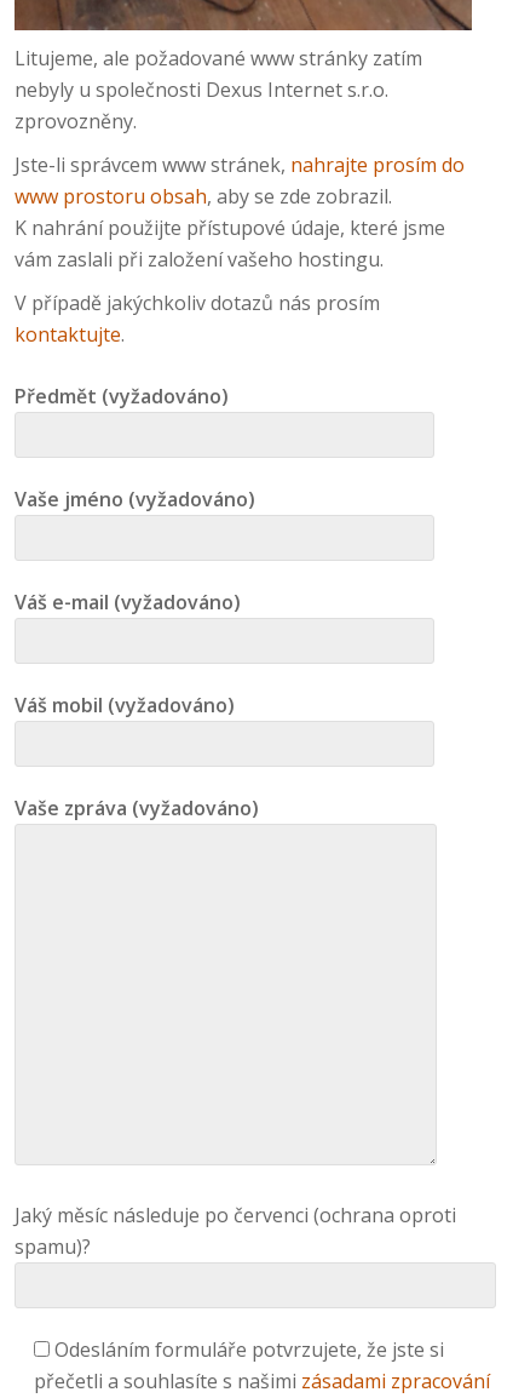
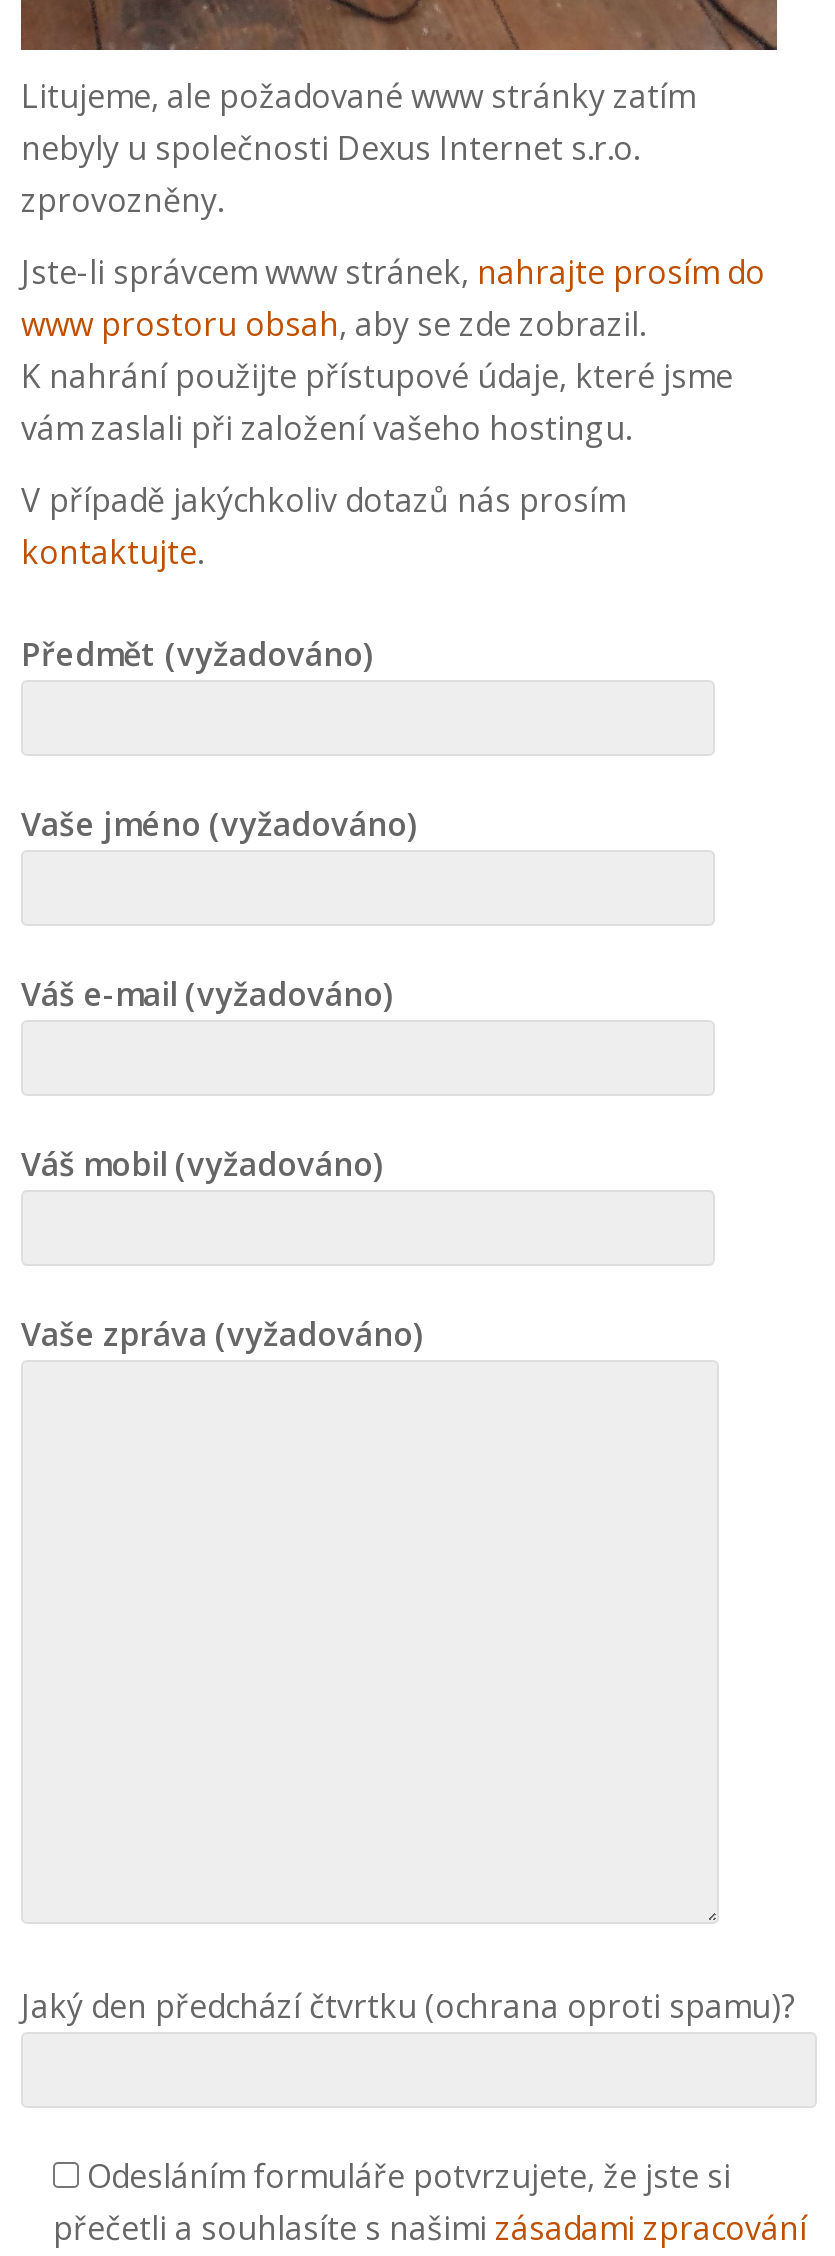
- Jaký měsíc následuje po červenci (ochrana oproti
- spamu)?
+ Jaký den předchází čtvrtku (ochrana oproti spamu)?
